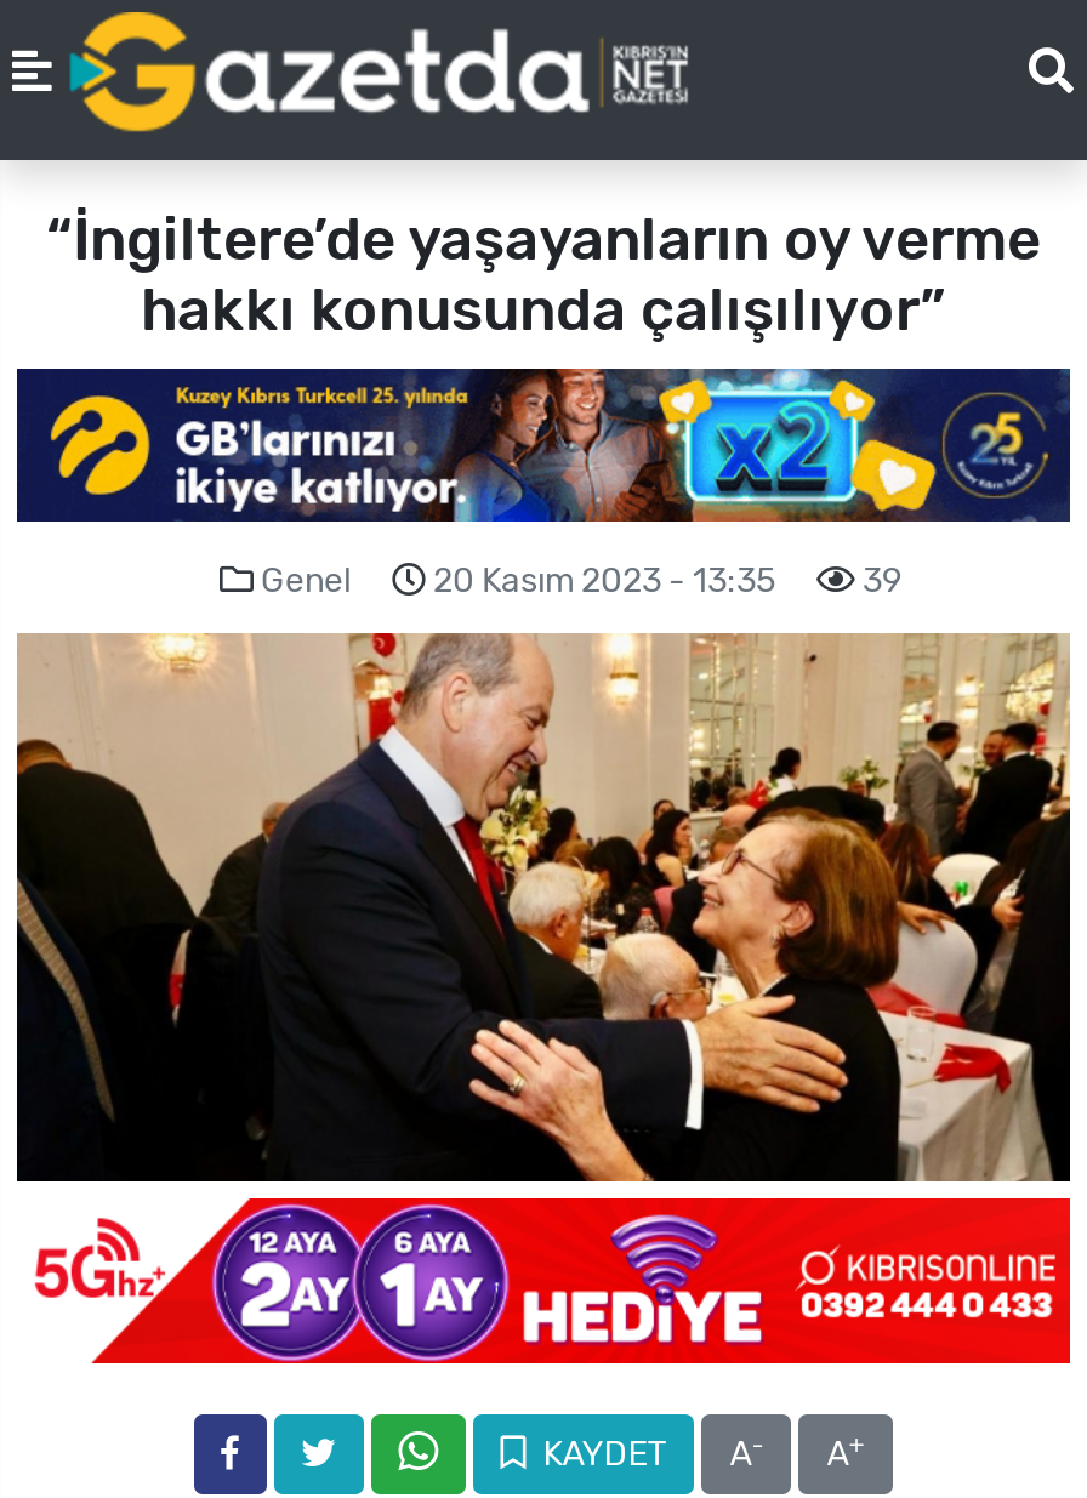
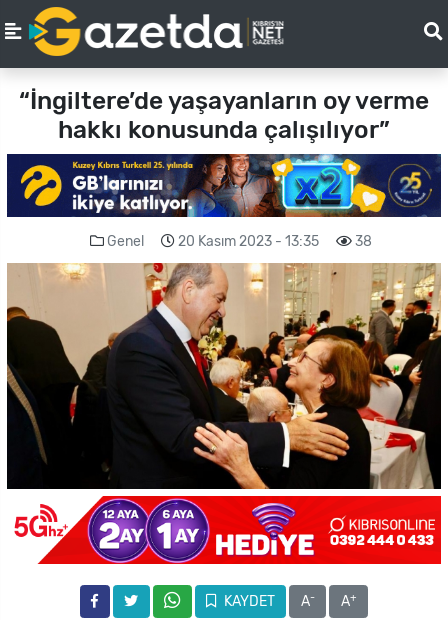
- Genel 20 Kasım 2023 - 13:35 39
+ Genel 20 Kasım 2023 - 13:35 38
